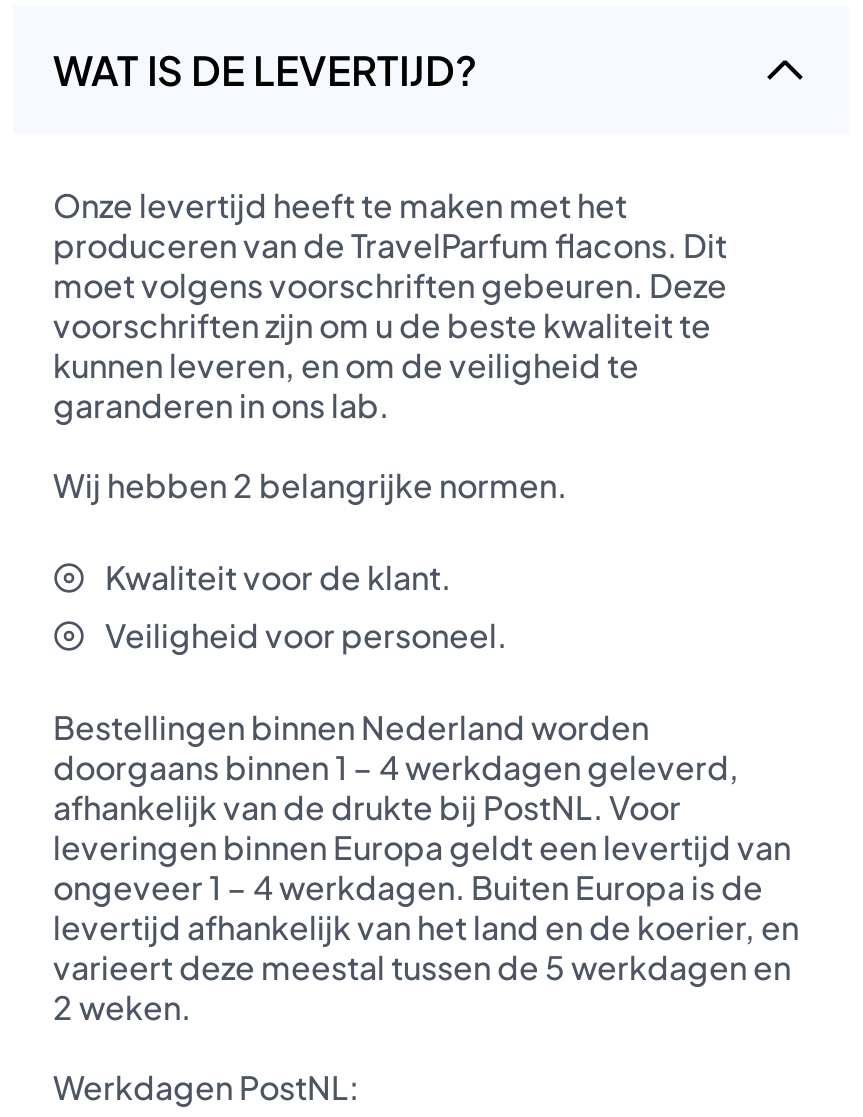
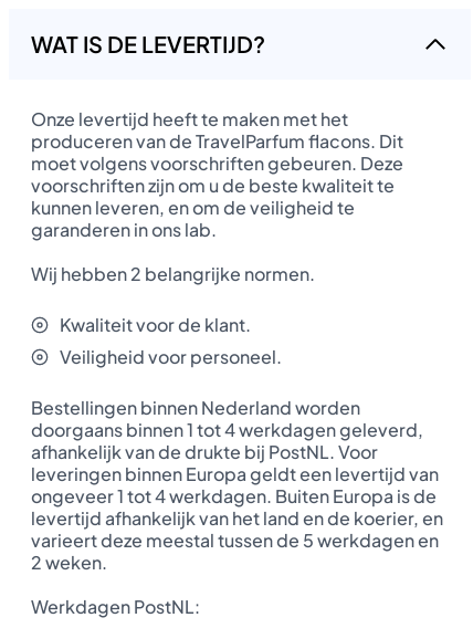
- doorgaans binnen 1 – 4 werkdagen geleverd,
+ doorgaans binnen 1 tot 4 werkdagen geleverd,

- ongeveer 1 – 4 werkdagen. Buiten Europa is de
+ ongeveer 1 tot 4 werkdagen. Buiten Europa is de
